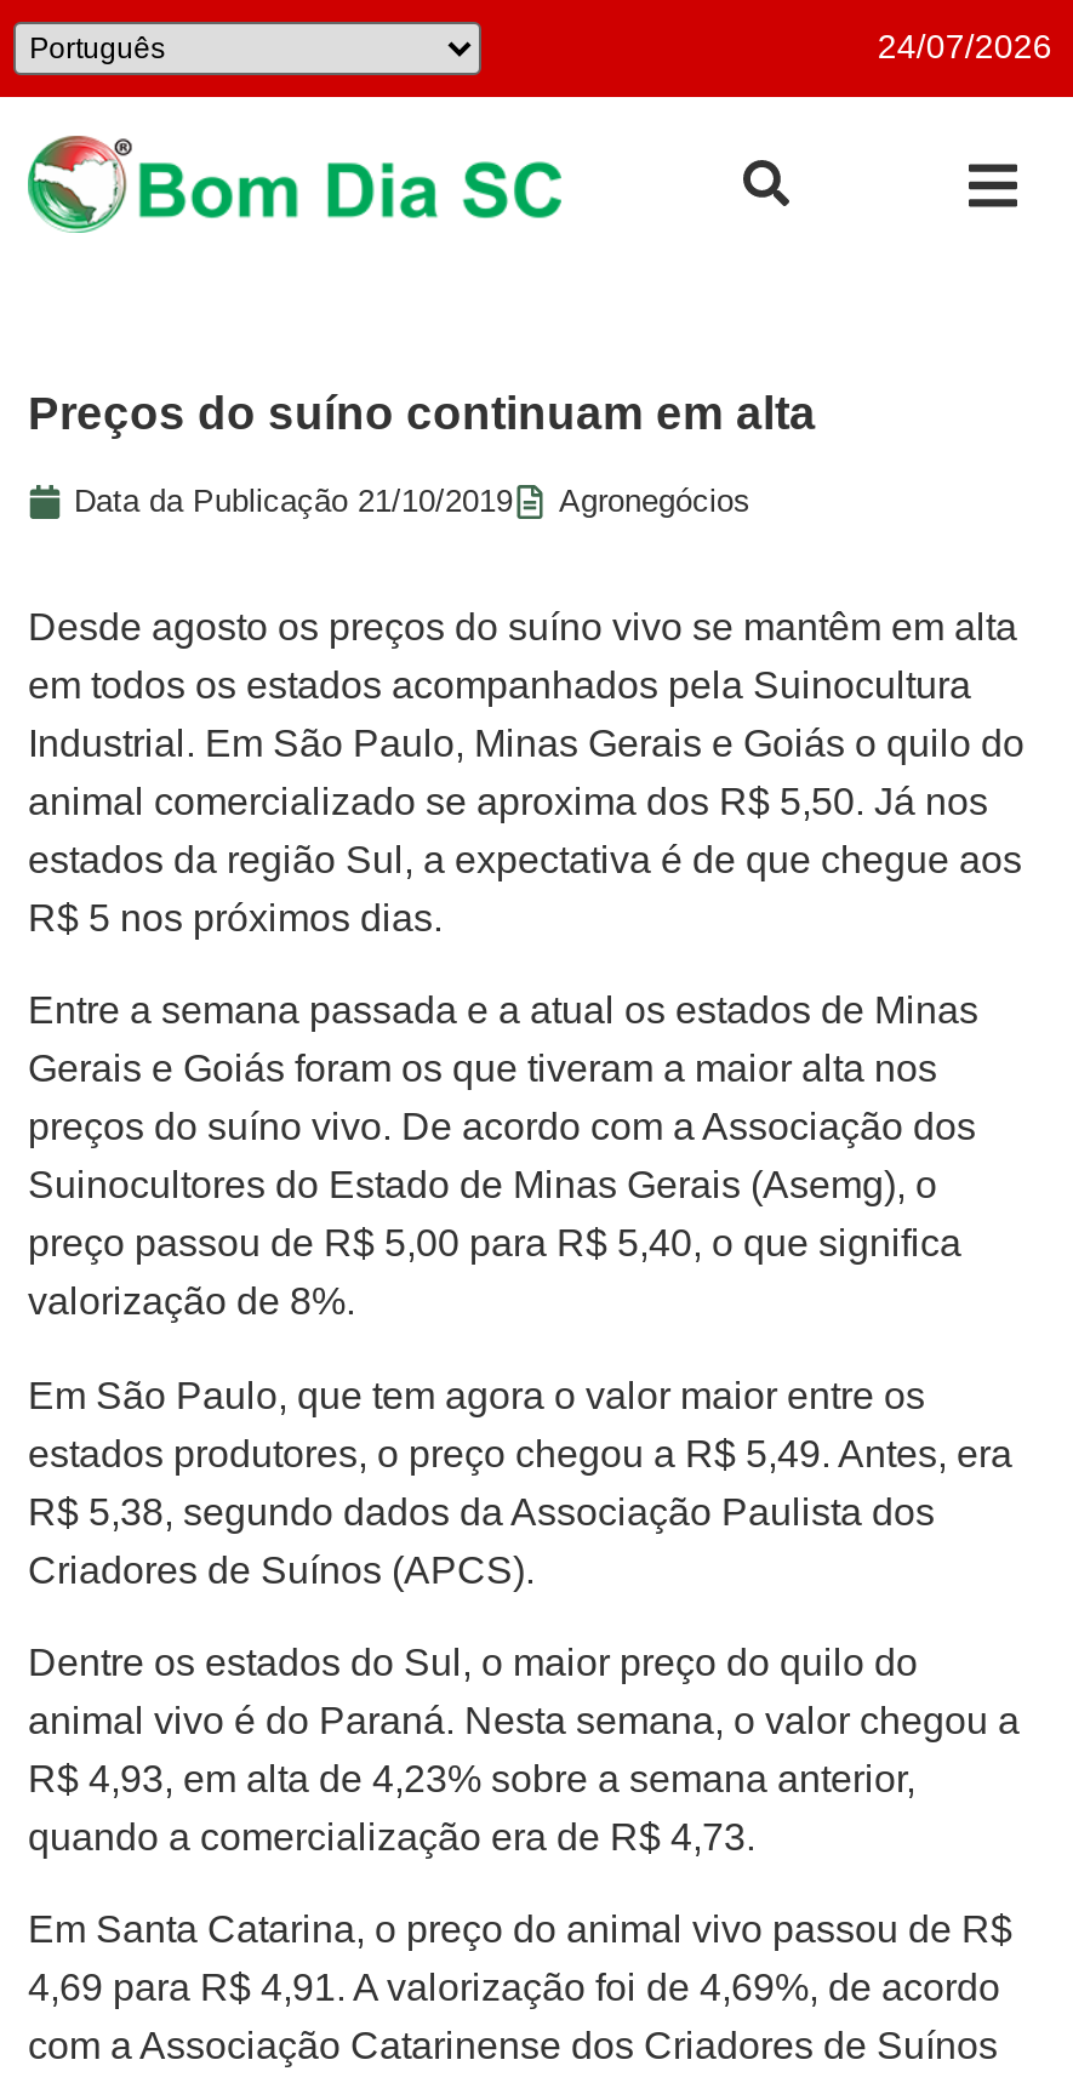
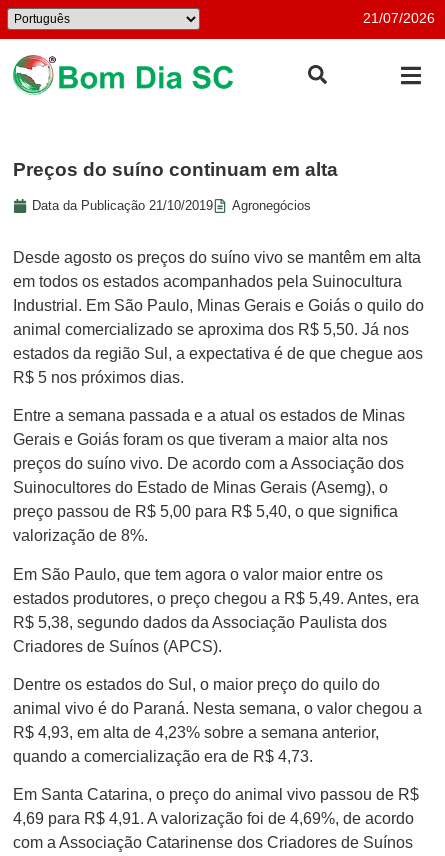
- 24/07/2026
+ 21/07/2026
